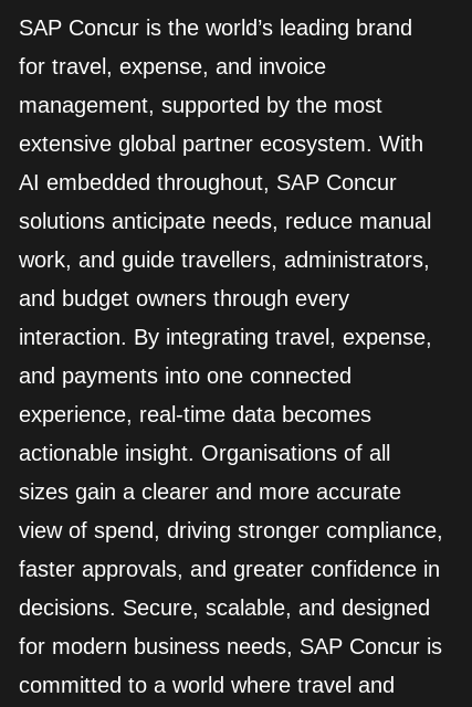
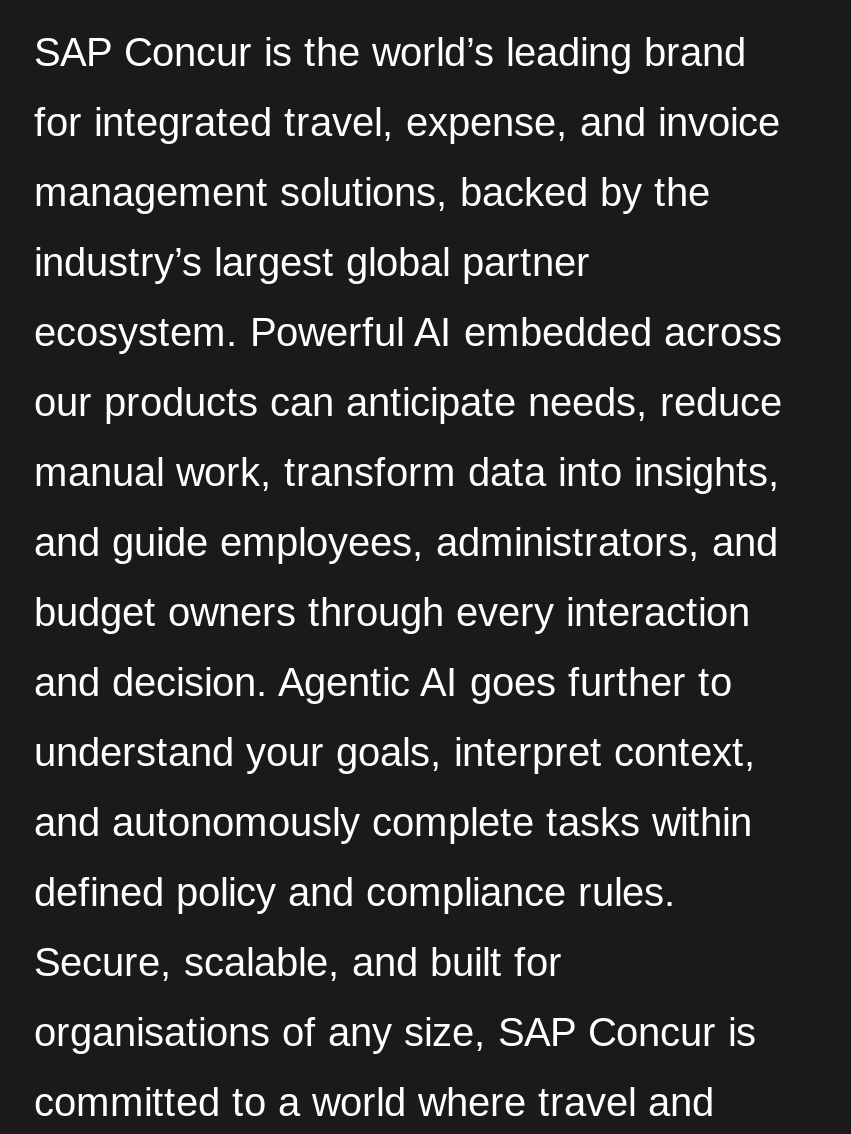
- for travel, expense, and invoice
- management, supported by the most
- extensive global partner ecosystem. With
- AI embedded throughout, SAP Concur
- solutions anticipate needs, reduce manual
- work, and guide travellers, administrators,
- and budget owners through every
- interaction. By integrating travel, expense,
- and payments into one connected
- experience, real‑time data becomes
- actionable insight. Organisations of all
- sizes gain a clearer and more accurate
- view of spend, driving stronger compliance,
- faster approvals, and greater confidence in
- decisions. Secure, scalable, and designed
- for modern business needs, SAP Concur is
+ for integrated travel, expense, and invoice
+ management solutions, backed by the
+ industry’s largest global partner
+ ecosystem. Powerful AI embedded across
+ our products can anticipate needs, reduce
+ manual work, transform data into insights,
+ and guide employees, administrators, and
+ budget owners through every interaction
+ and decision. Agentic AI goes further to
+ understand your goals, interpret context,
+ and autonomously complete tasks within
+ defined policy and compliance rules.
+ Secure, scalable, and built for
+ organisations of any size, SAP Concur is
